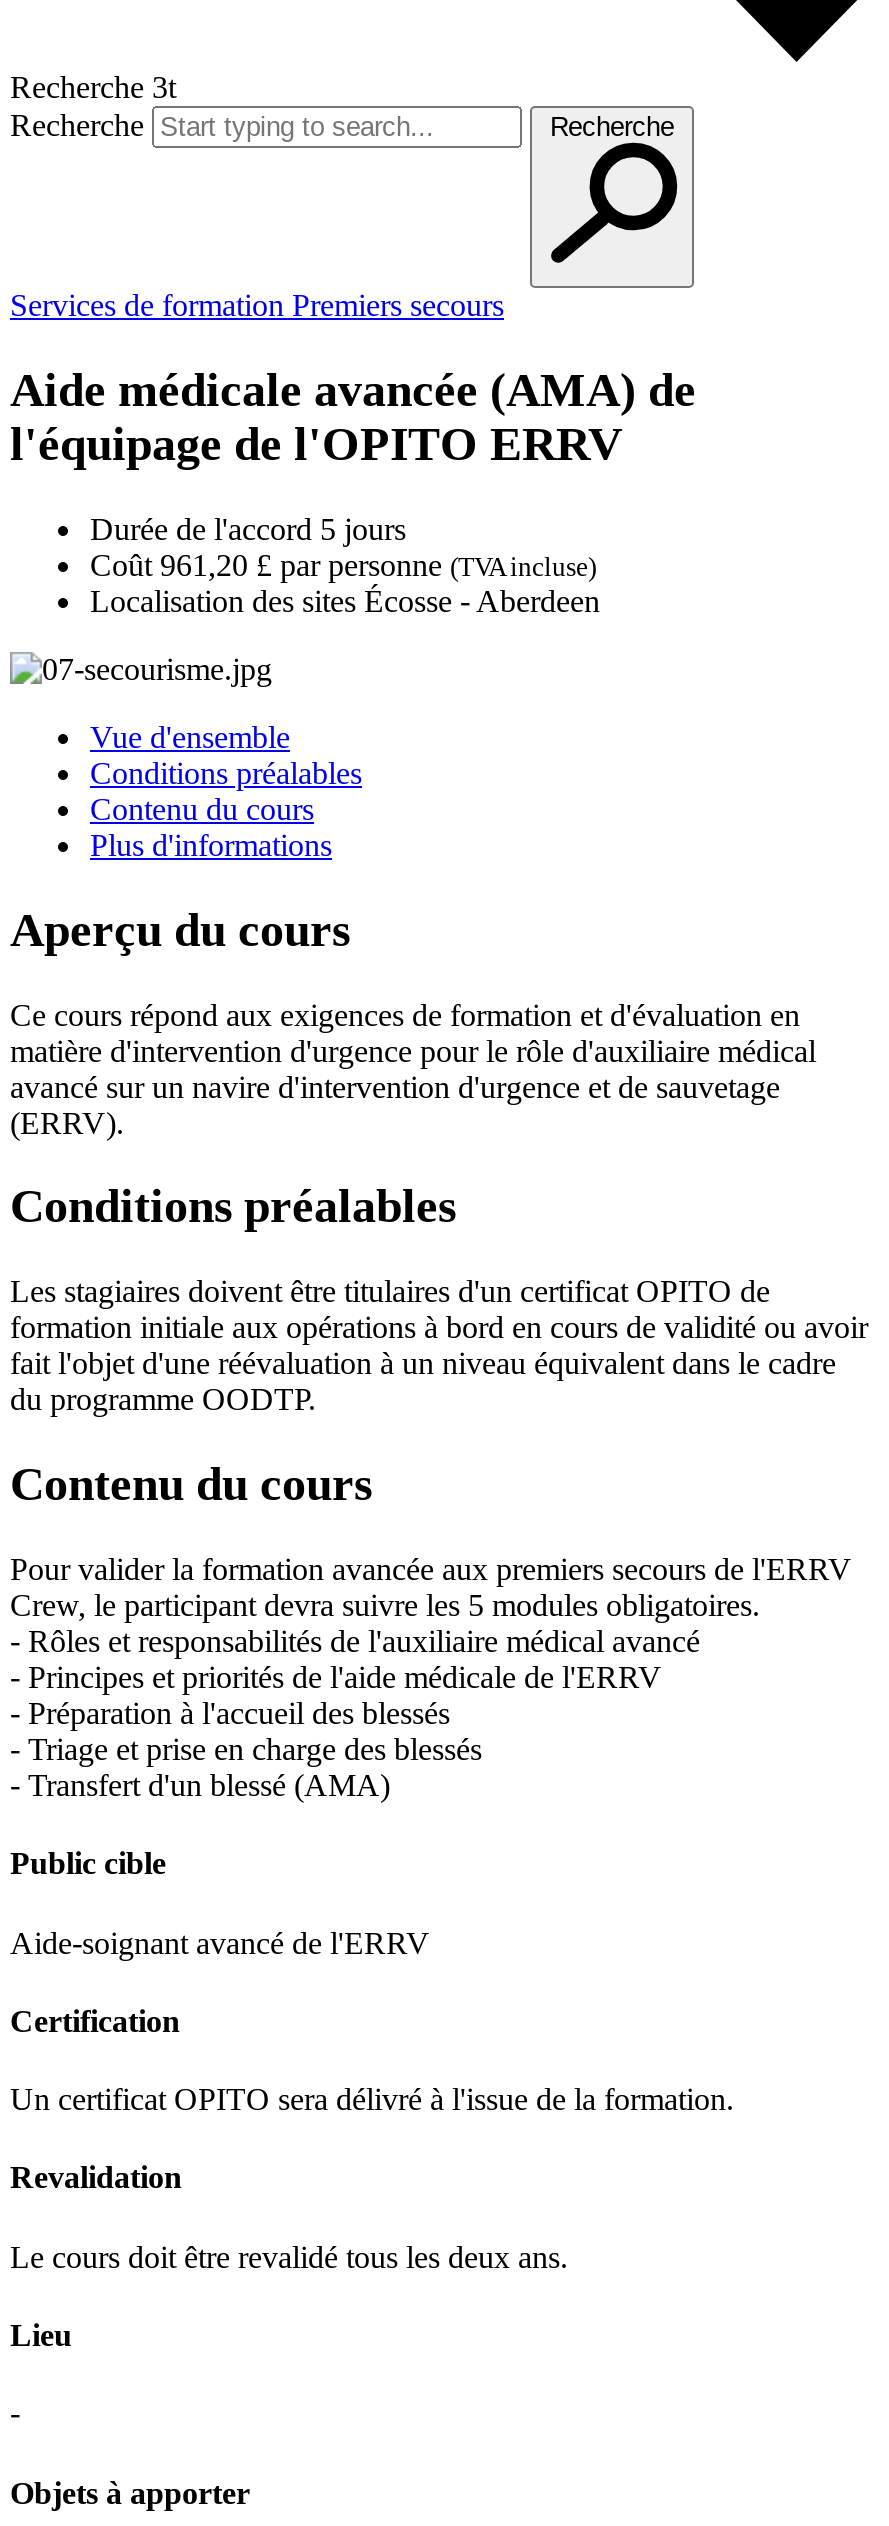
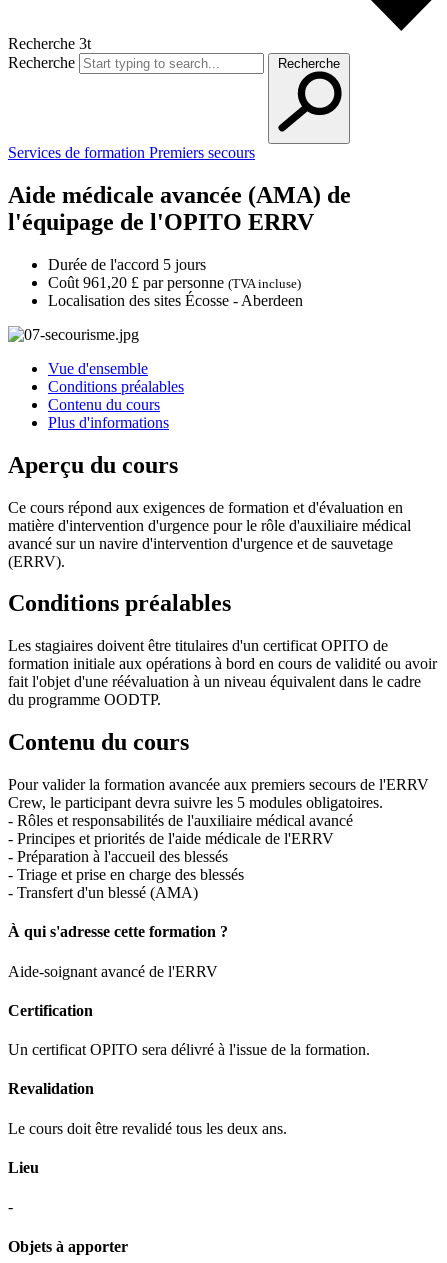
- Public cible
+ À qui s'adresse cette formation ?
